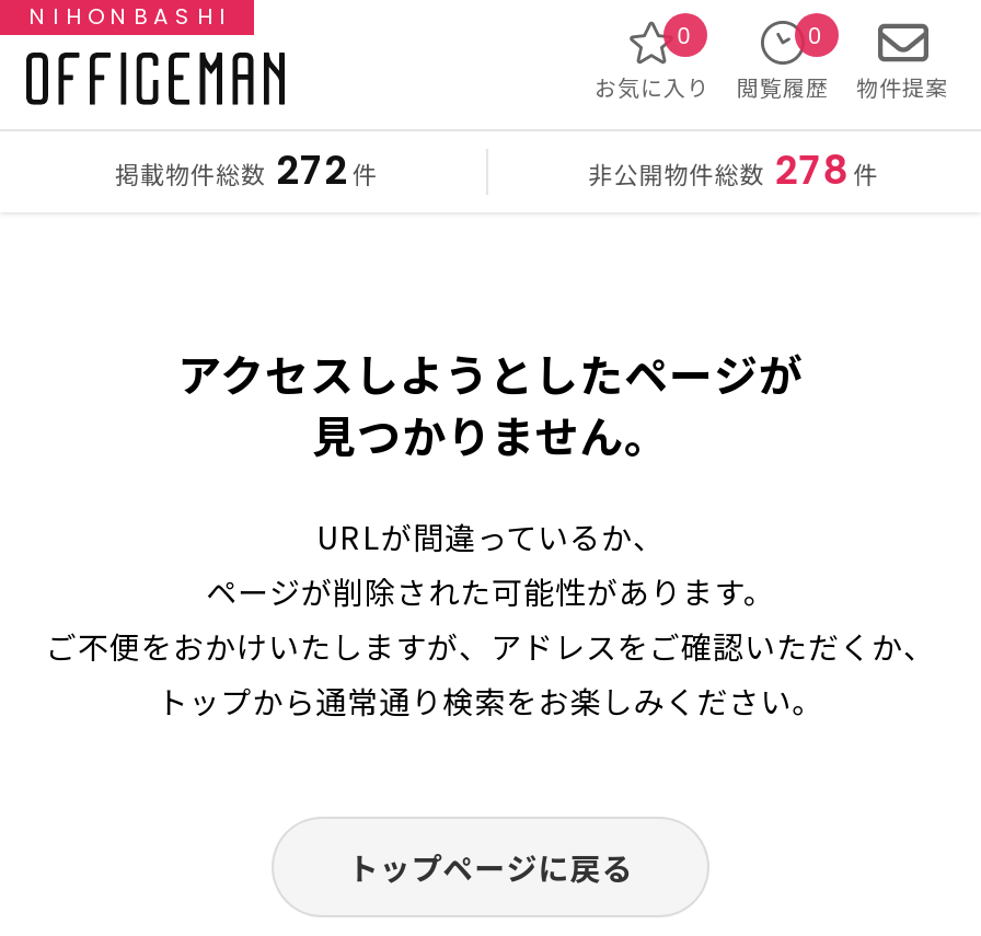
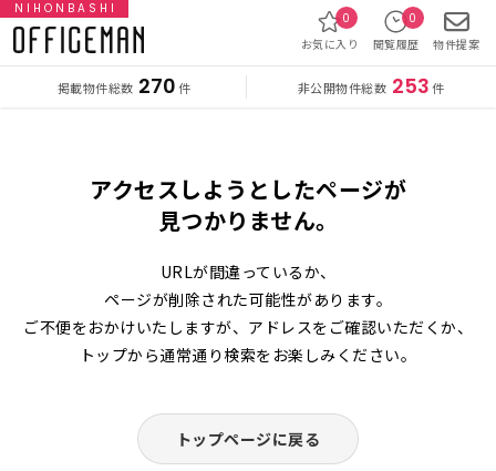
- 掲載物件総数 272 件
+ 掲載物件総数 270 件

- 非公開物件総数 278 件
+ 非公開物件総数 253 件
